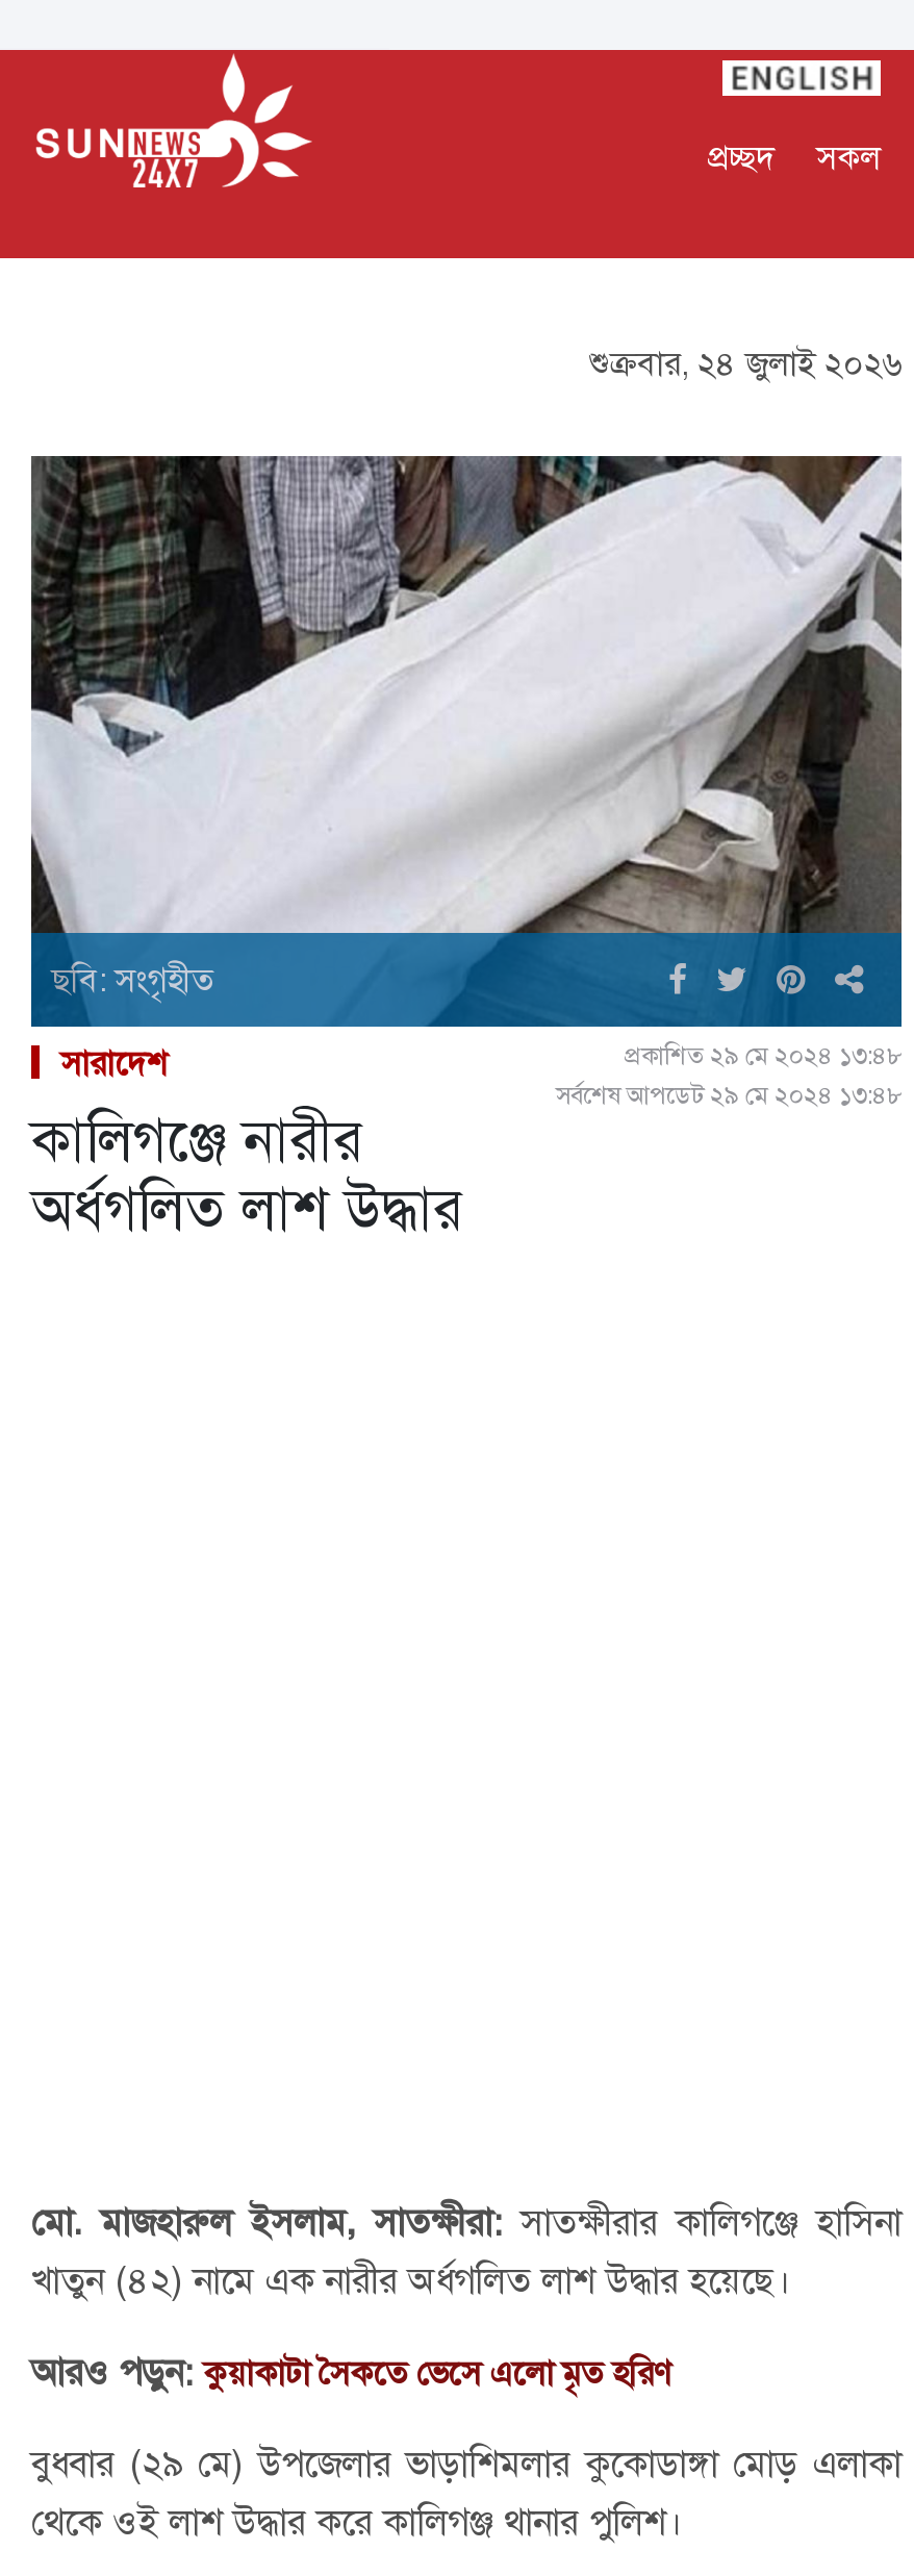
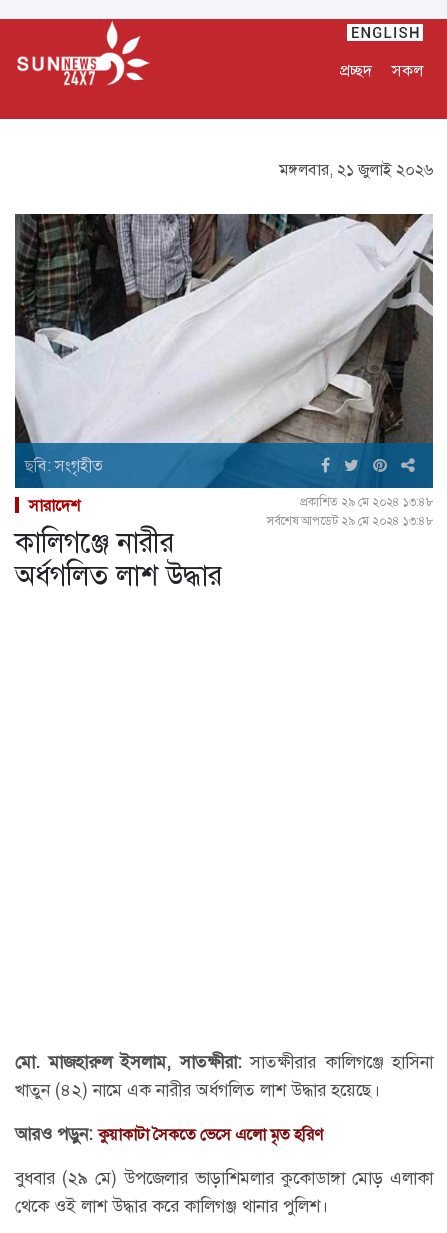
- শুক্রবার, ২৪ জুলাই ২০২৬
+ মঙ্গলবার, ২১ জুলাই ২০২৬
